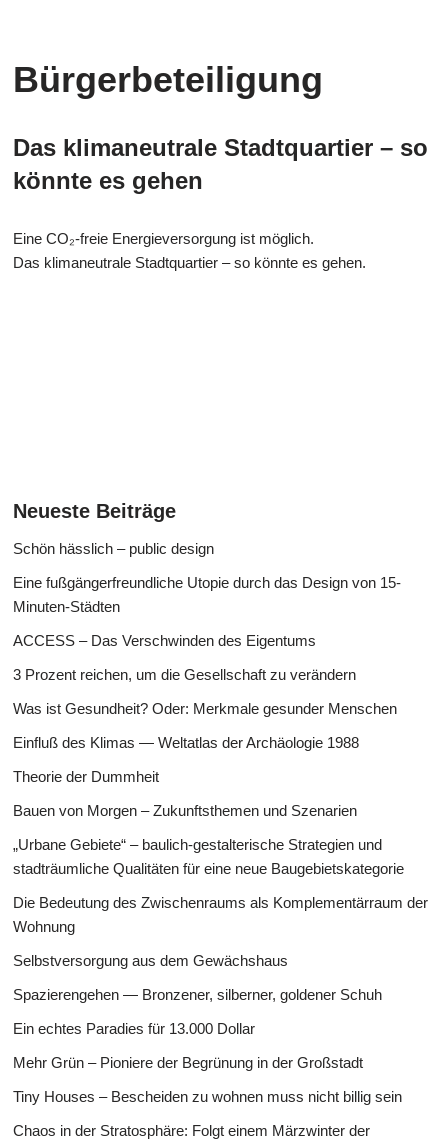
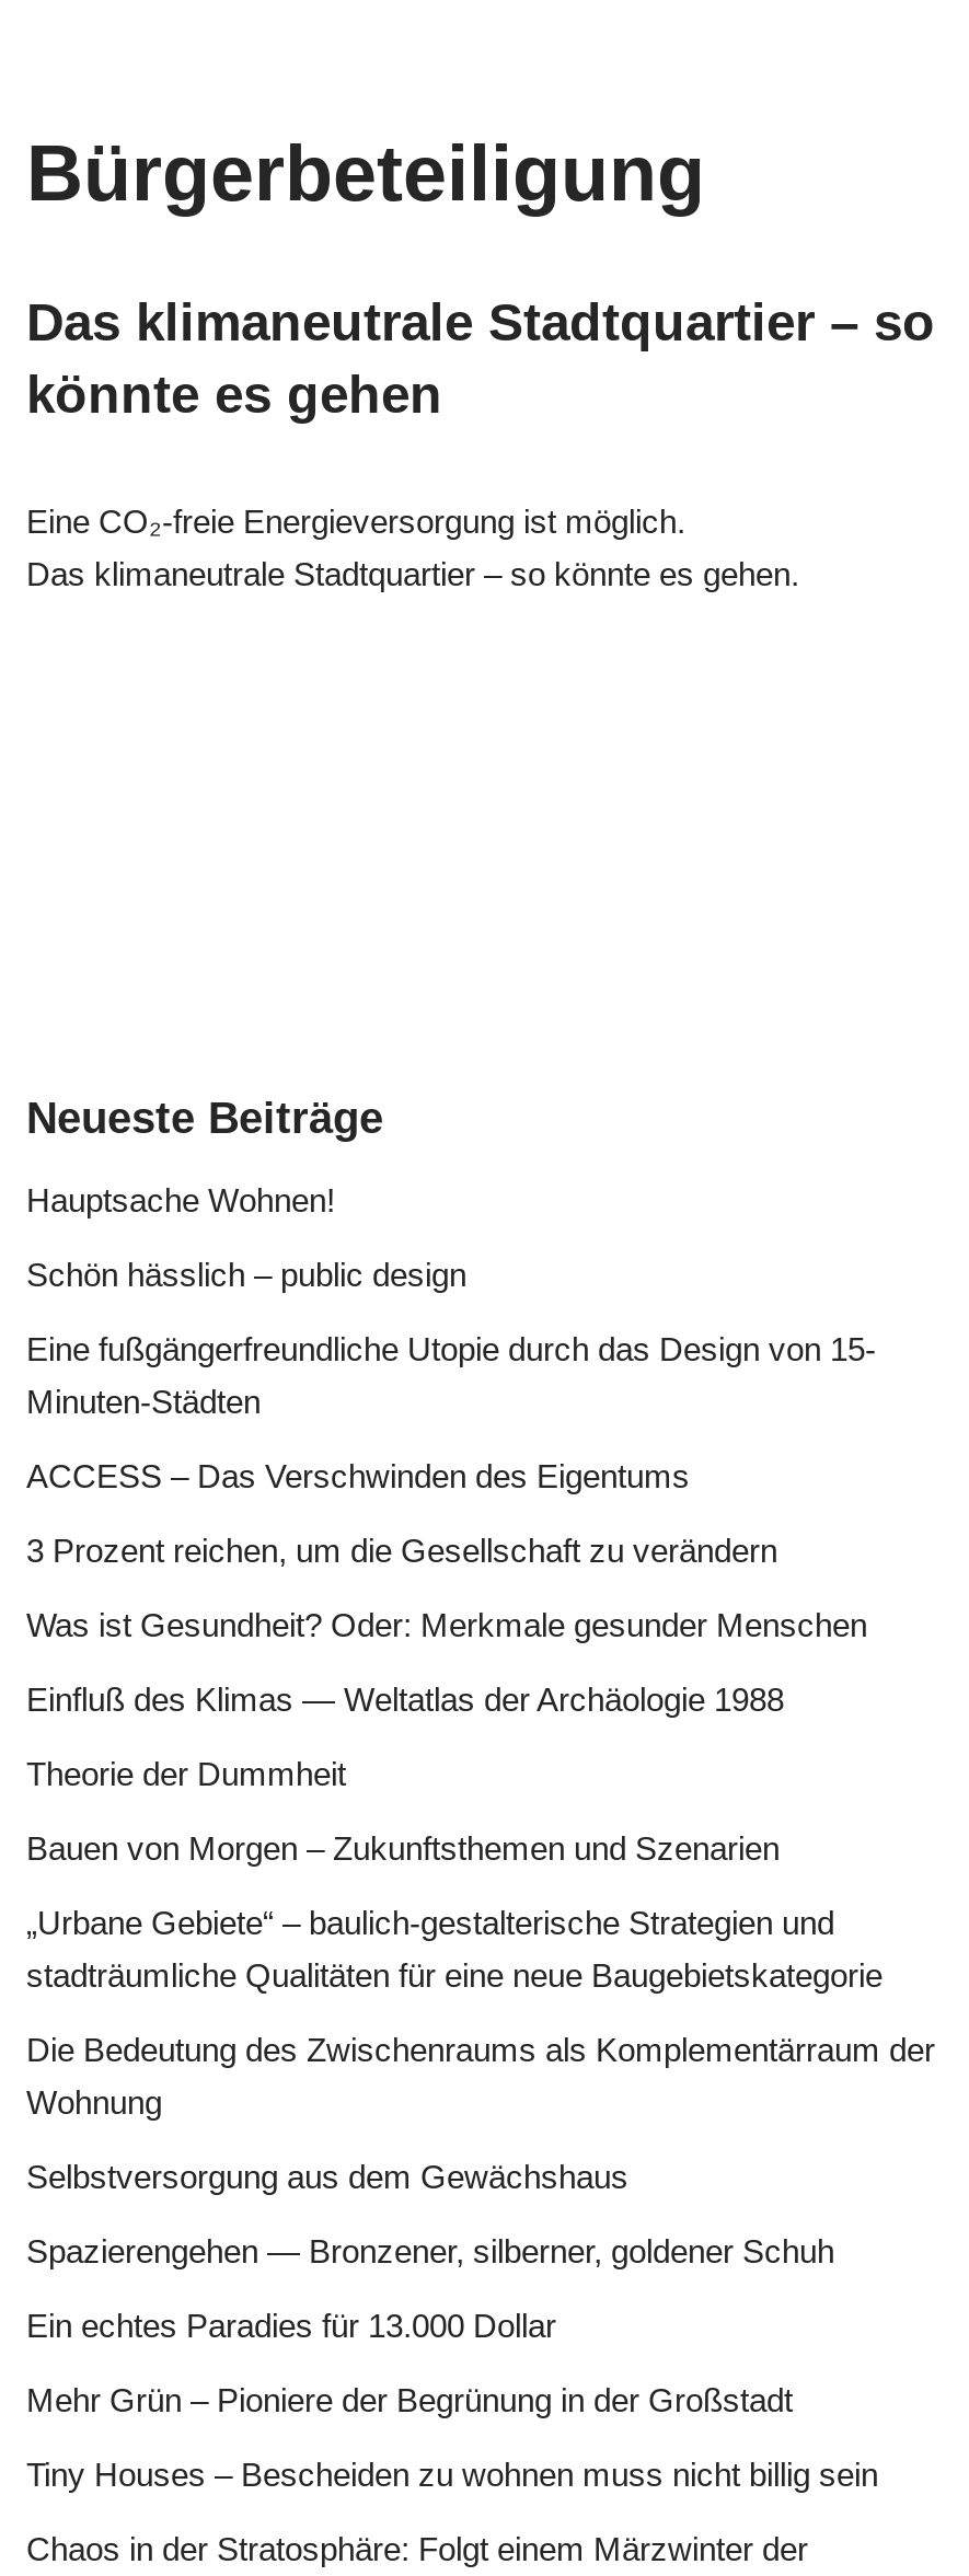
+ Hauptsache Wohnen!
